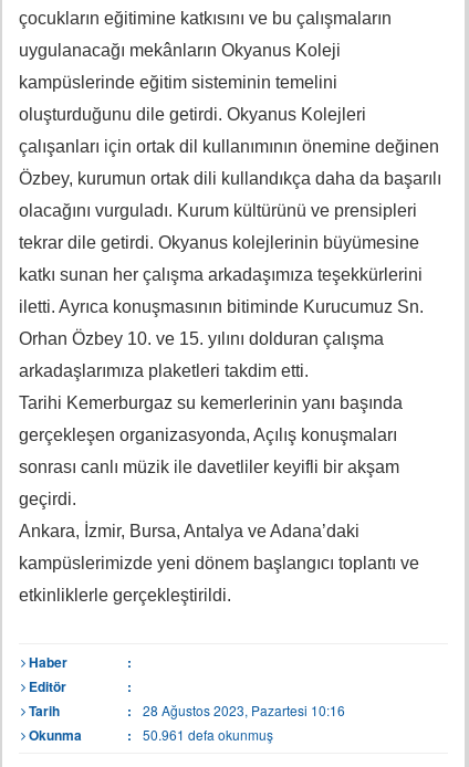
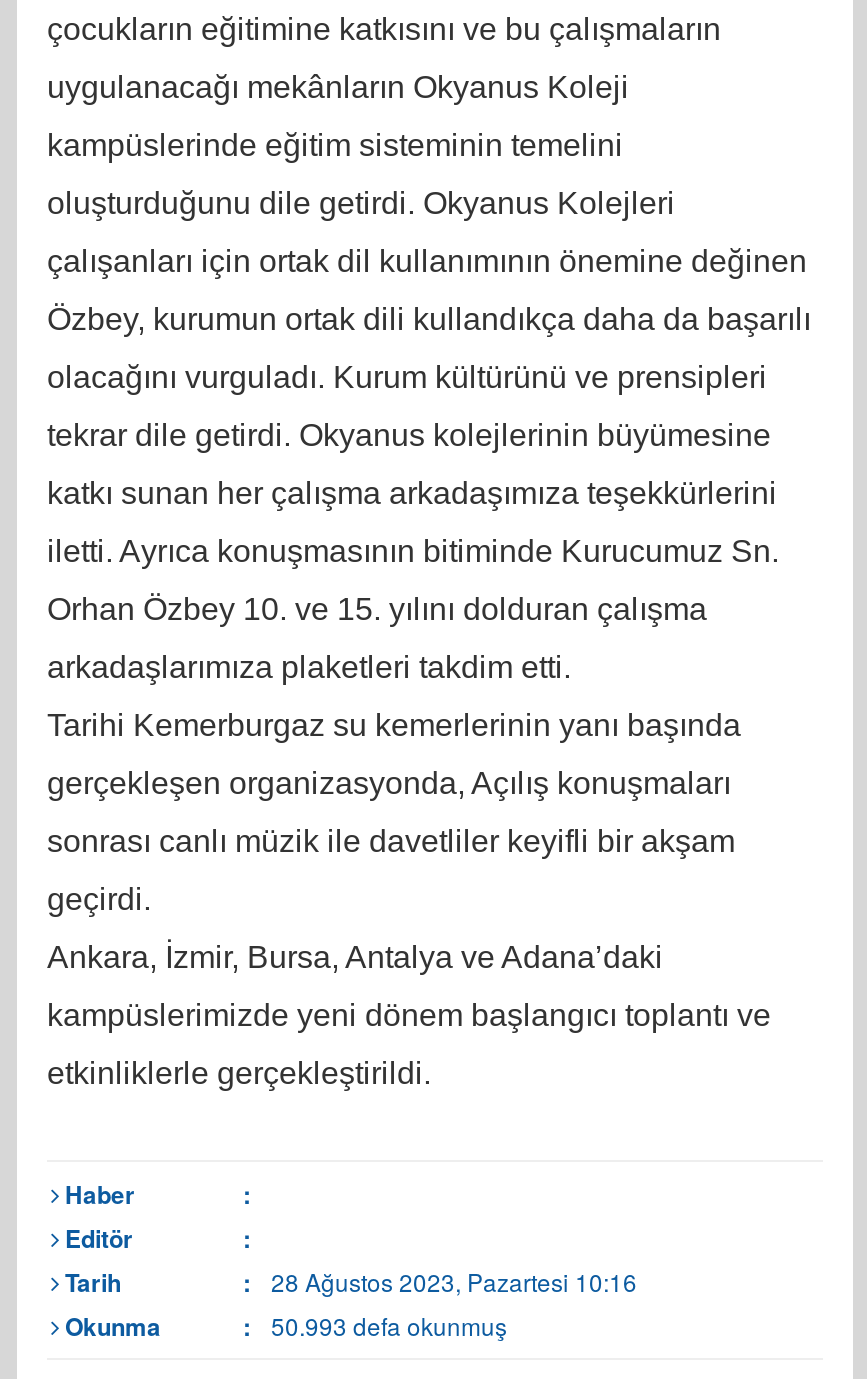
- : 50.961 defa okunmuş
+ : 50.993 defa okunmuş
